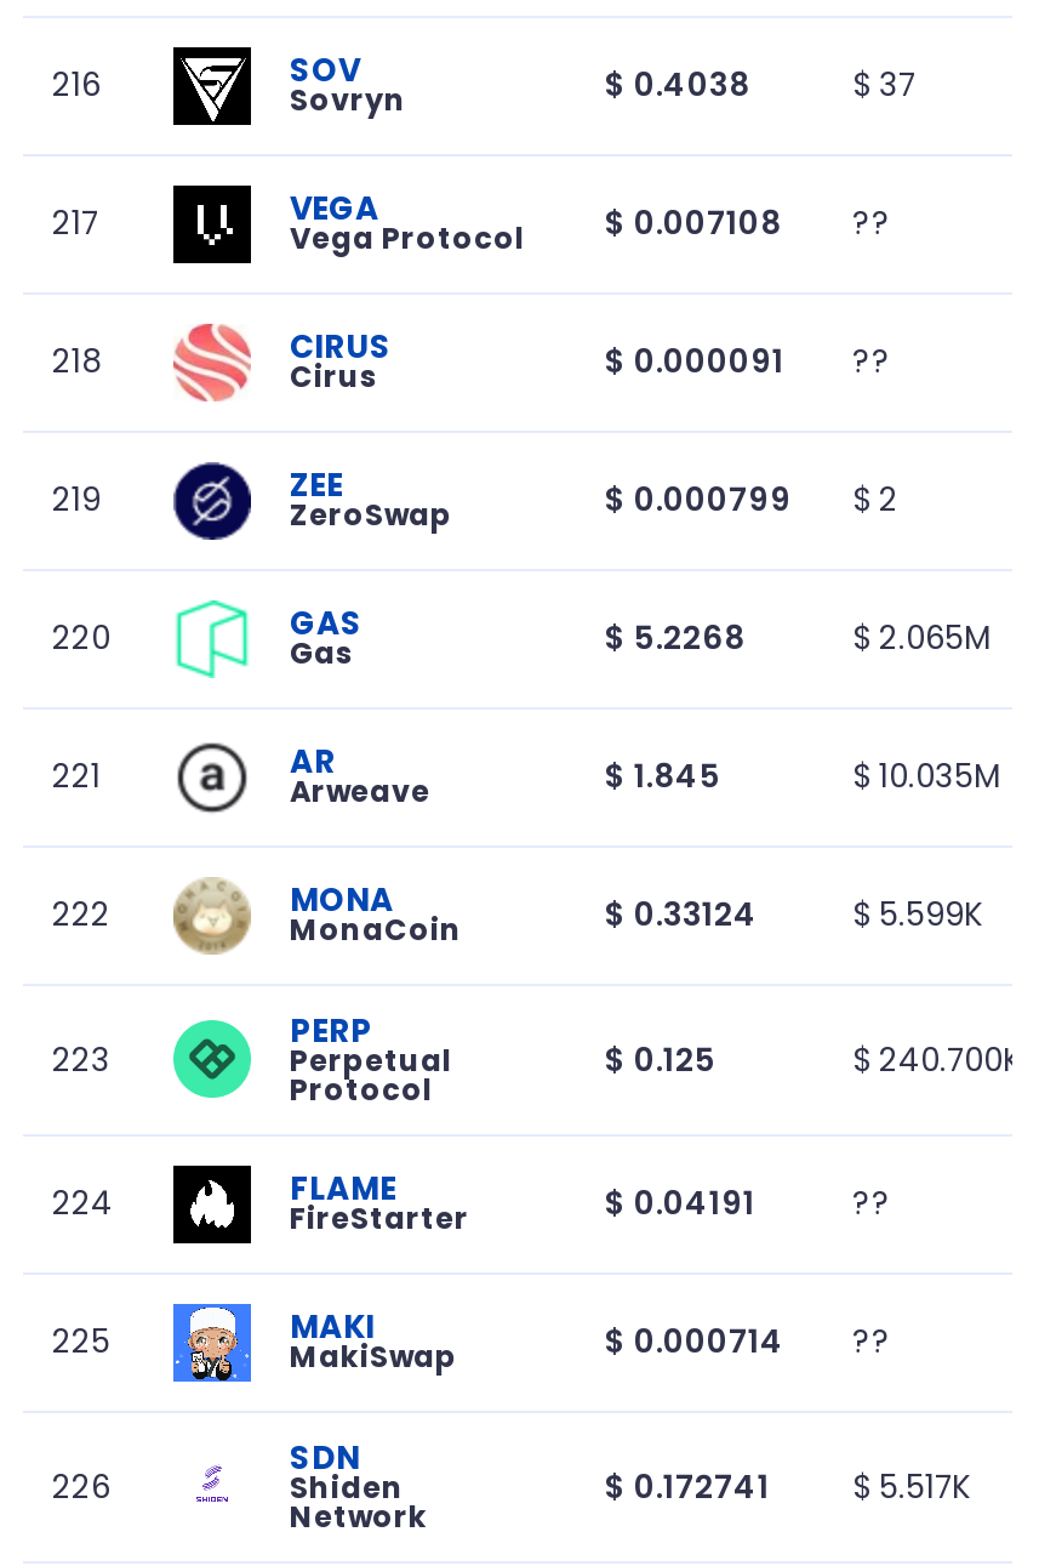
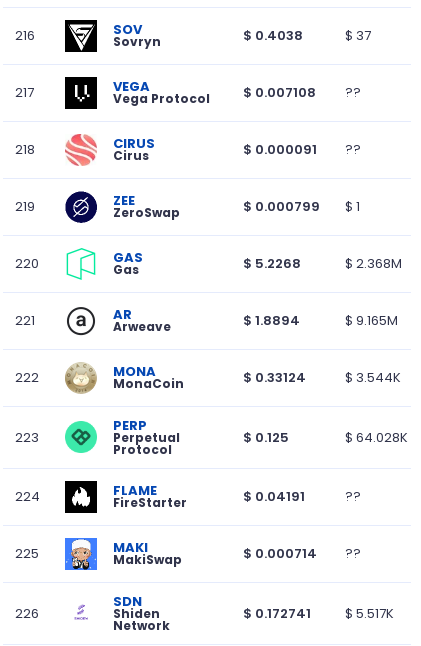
- $0.000799 $2
+ $0.000799 $1

- $2.065M
+ $2.368M

- $1.845
- $10.035M
+ $1.8894
+ $9.165M

- $5.599K
+ $3.544K

- $240.700K
+ $64.028K
